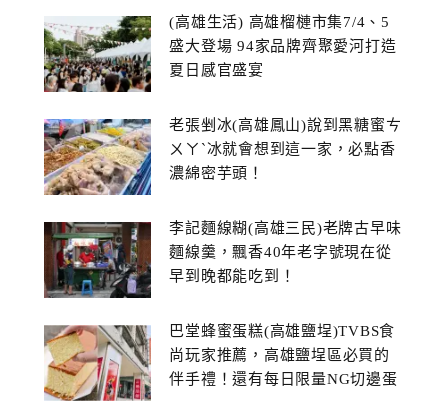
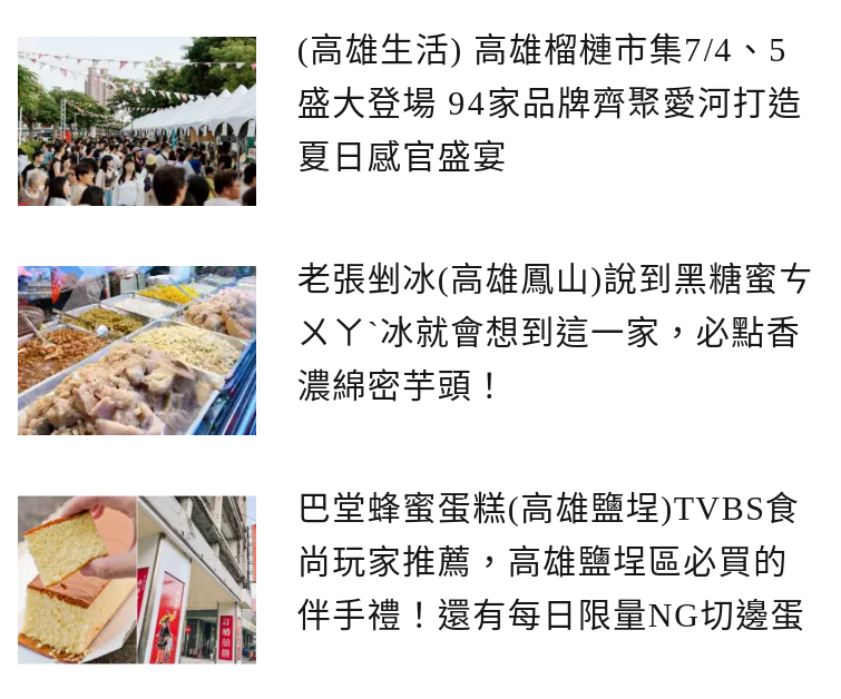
- [image]
- 李記麵線糊(高雄三民)老牌古早味
- 麵線羹，飄香40年老字號現在從
- 早到晚都能吃到！
